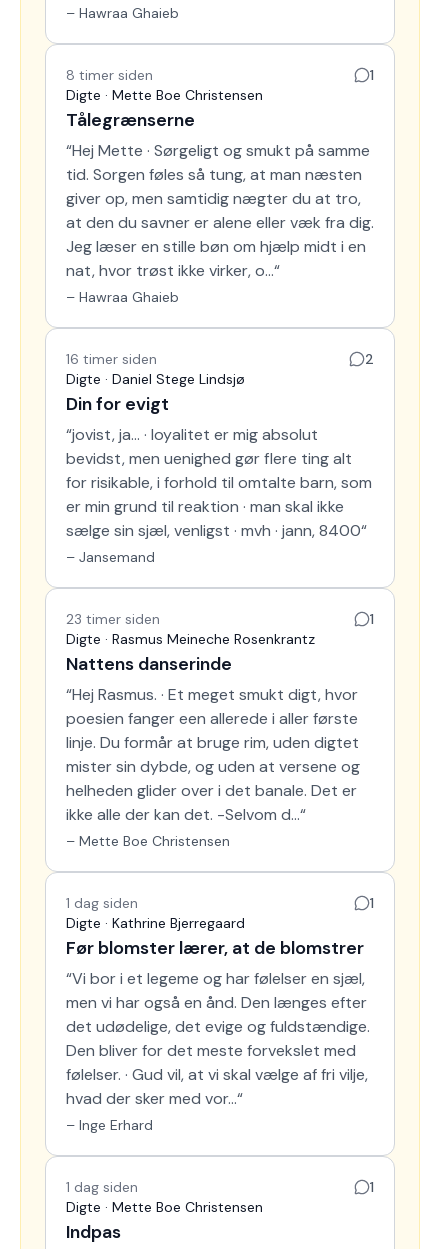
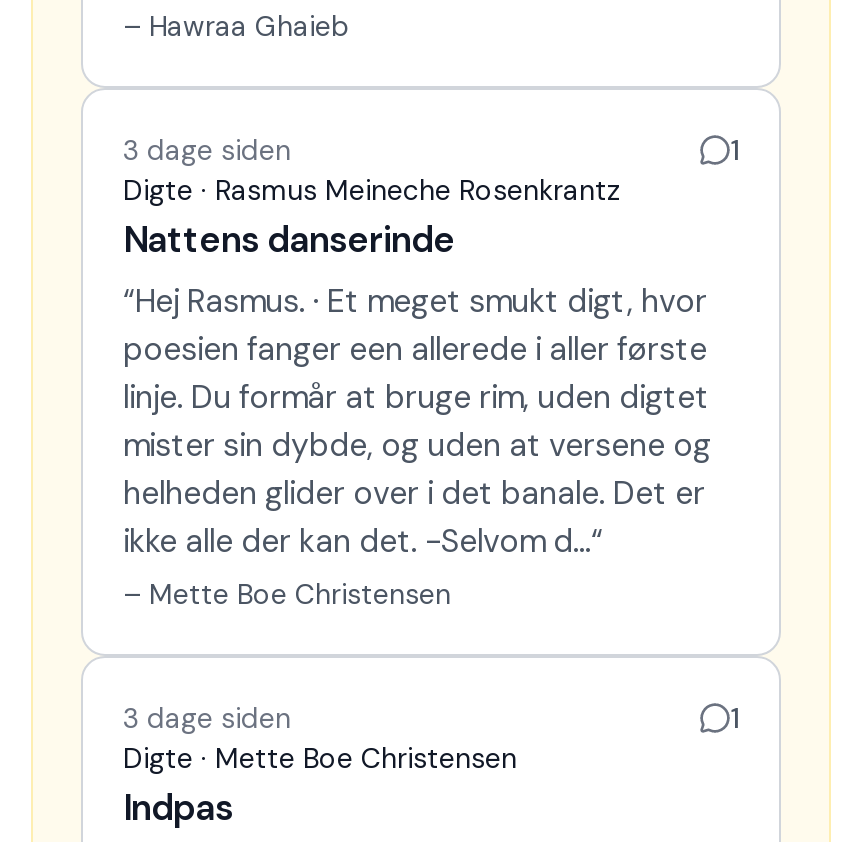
- 8 timer siden
- 1
- Digte · Mette Boe Christensen
- Tålegrænserne
- “Hej Mette · Sørgeligt og smukt på samme
- tid. Sorgen føles så tung, at man næsten
- giver op, men samtidig nægter du at tro,
- at den du savner er alene eller væk fra dig.
- Jeg læser en stille bøn om hjælp midt i en
- nat, hvor trøst ikke virker, o…“
- – Hawraa Ghaieb
- 16 timer siden
- 2
- Digte · Daniel Stege Lindsjø
- Din for evigt
- “jovist, ja... · loyalitet er mig absolut
- bevidst, men uenighed gør flere ting alt
- for risikable, i forhold til omtalte barn, som
- er min grund til reaktion · man skal ikke
- sælge sin sjæl, venligst · mvh · jann, 8400“
- – Jansemand
- 23 timer siden
+ 3 dage siden

- 1 dag siden
- 1
- Digte · Kathrine Bjerregaard
- Før blomster lærer, at de blomstrer
- “Vi bor i et legeme og har følelser en sjæl,
- men vi har også en ånd. Den længes efter
- det udødelige, det evige og fuldstændige.
- Den bliver for det meste forvekslet med
- følelser. · Gud vil, at vi skal vælge af fri vilje,
- hvad der sker med vor…“
- – Inge Erhard
- 1 dag siden
+ 3 dage siden
